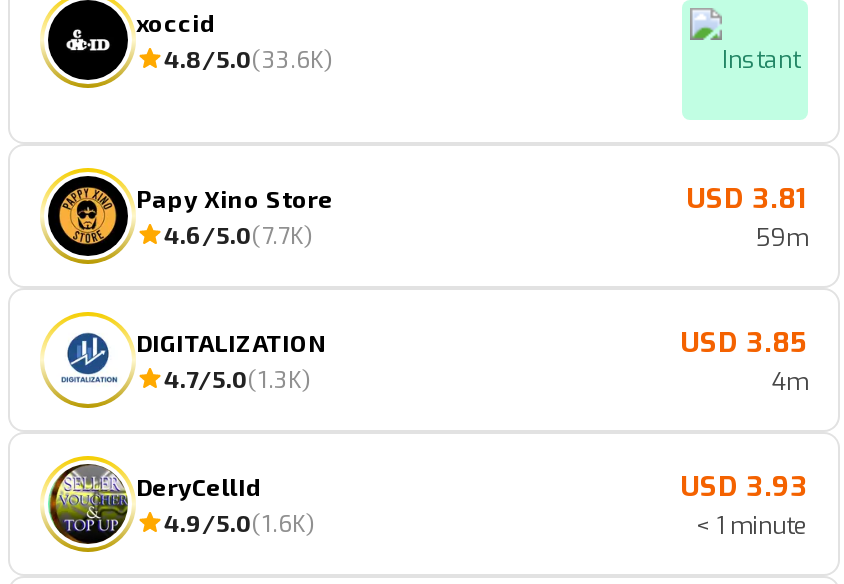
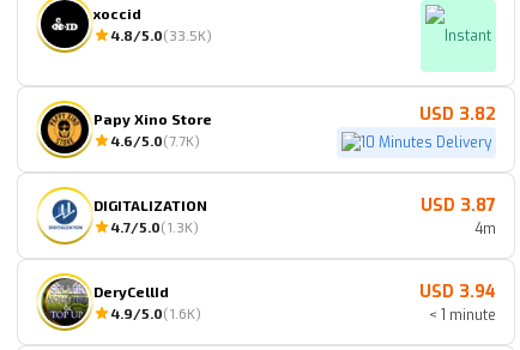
- 4.8 /5.0(33.6K)
+ 4.8 /5.0(33.5K)

- USD 3.81
- 59m
+ USD 3.82
+ 10 Minutes Delivery

- USD 3.85
+ USD 3.87

- USD 3.93
+ USD 3.94
